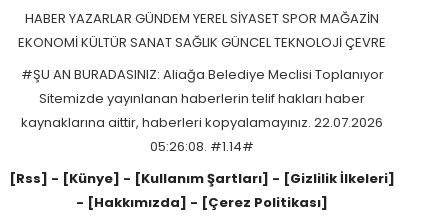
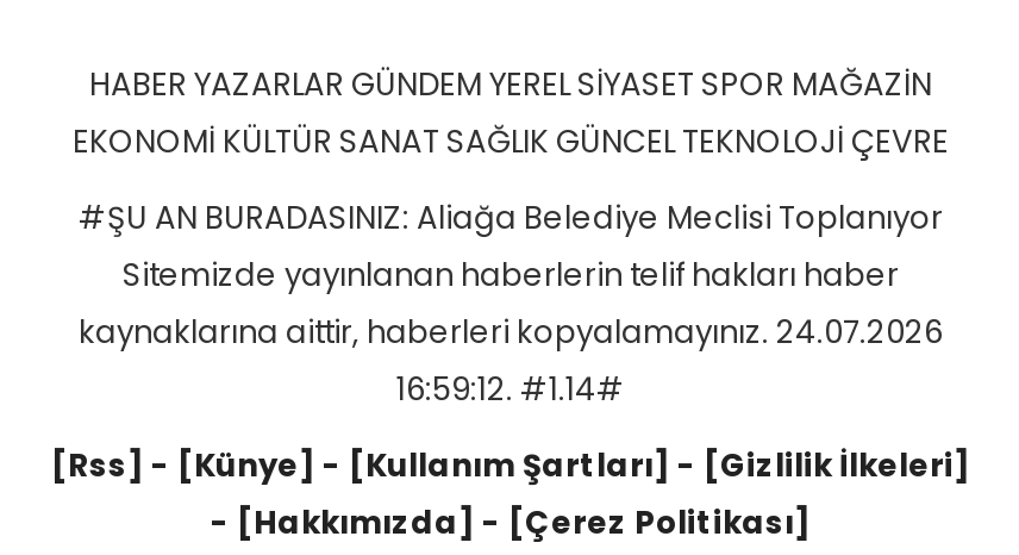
- kaynaklarına aittir, haberleri kopyalamayınız. 22.07.2026
+ kaynaklarına aittir, haberleri kopyalamayınız. 24.07.2026

- 05:26:08. #1.14#
+ 16:59:12. #1.14#
